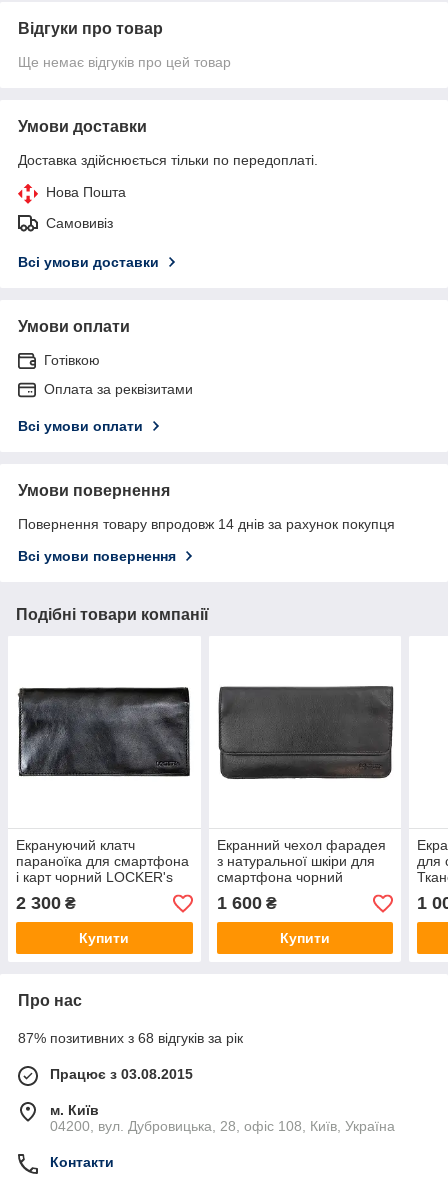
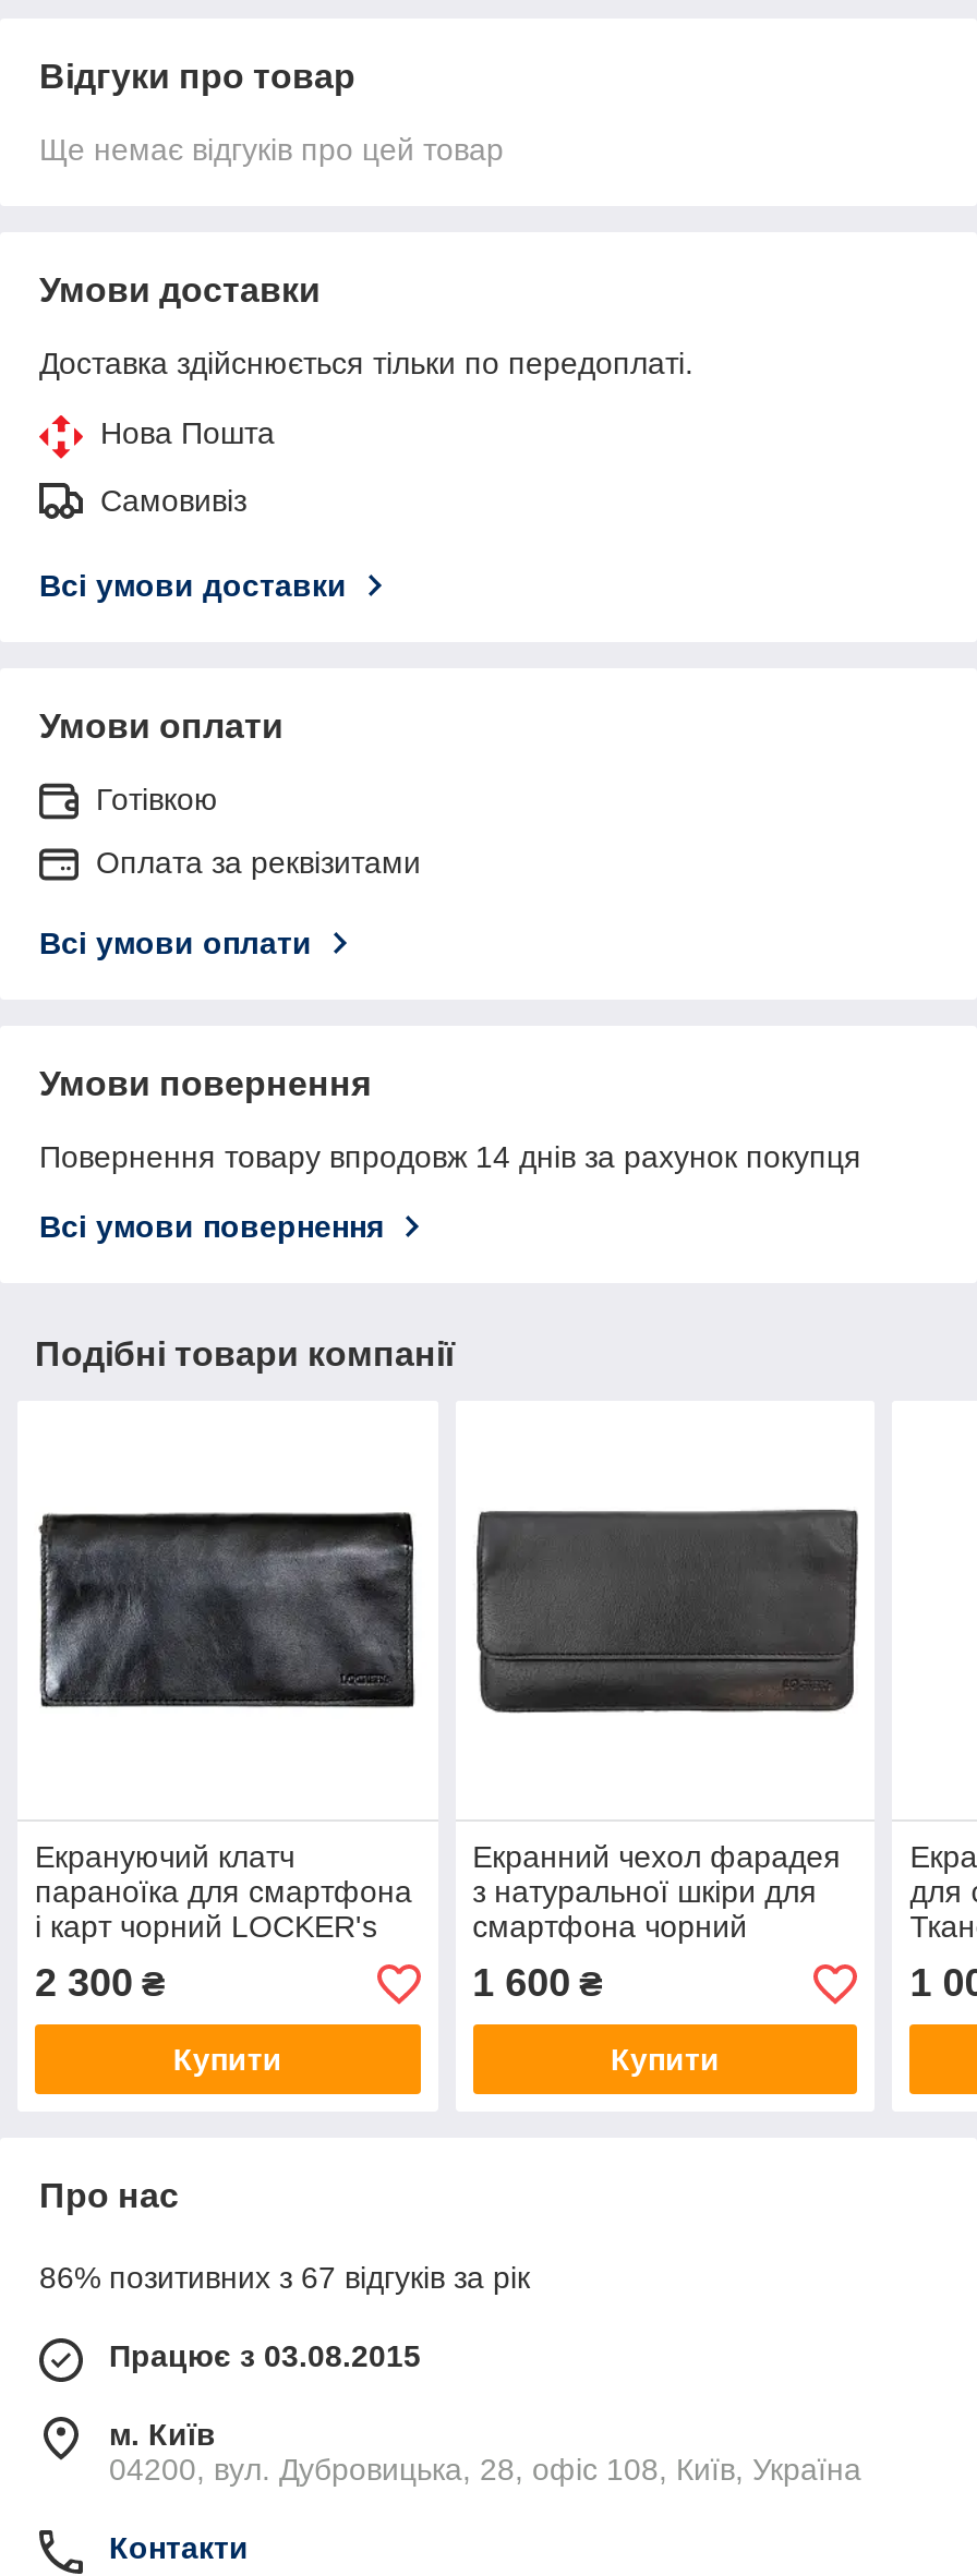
- 87% позитивних з 68 відгуків за рік
+ 86% позитивних з 67 відгуків за рік
